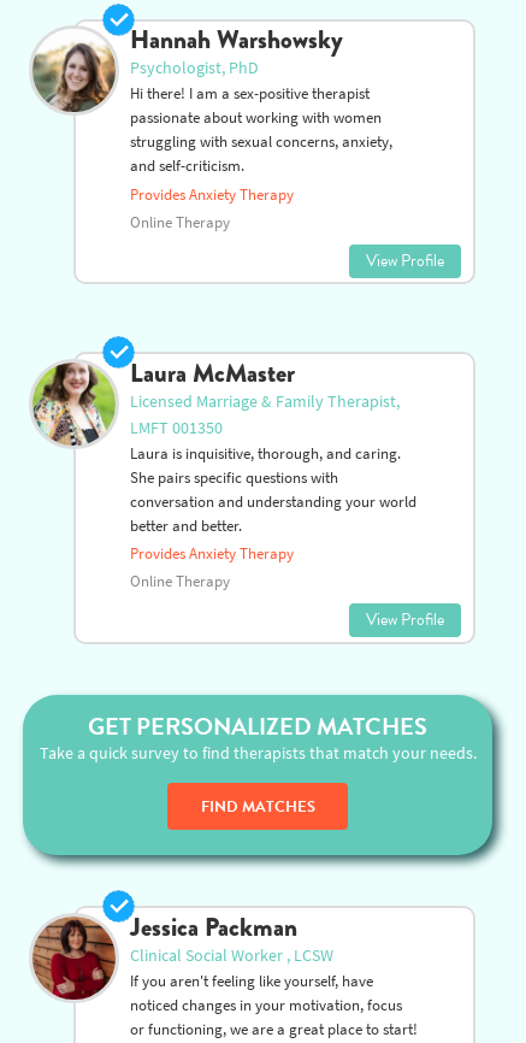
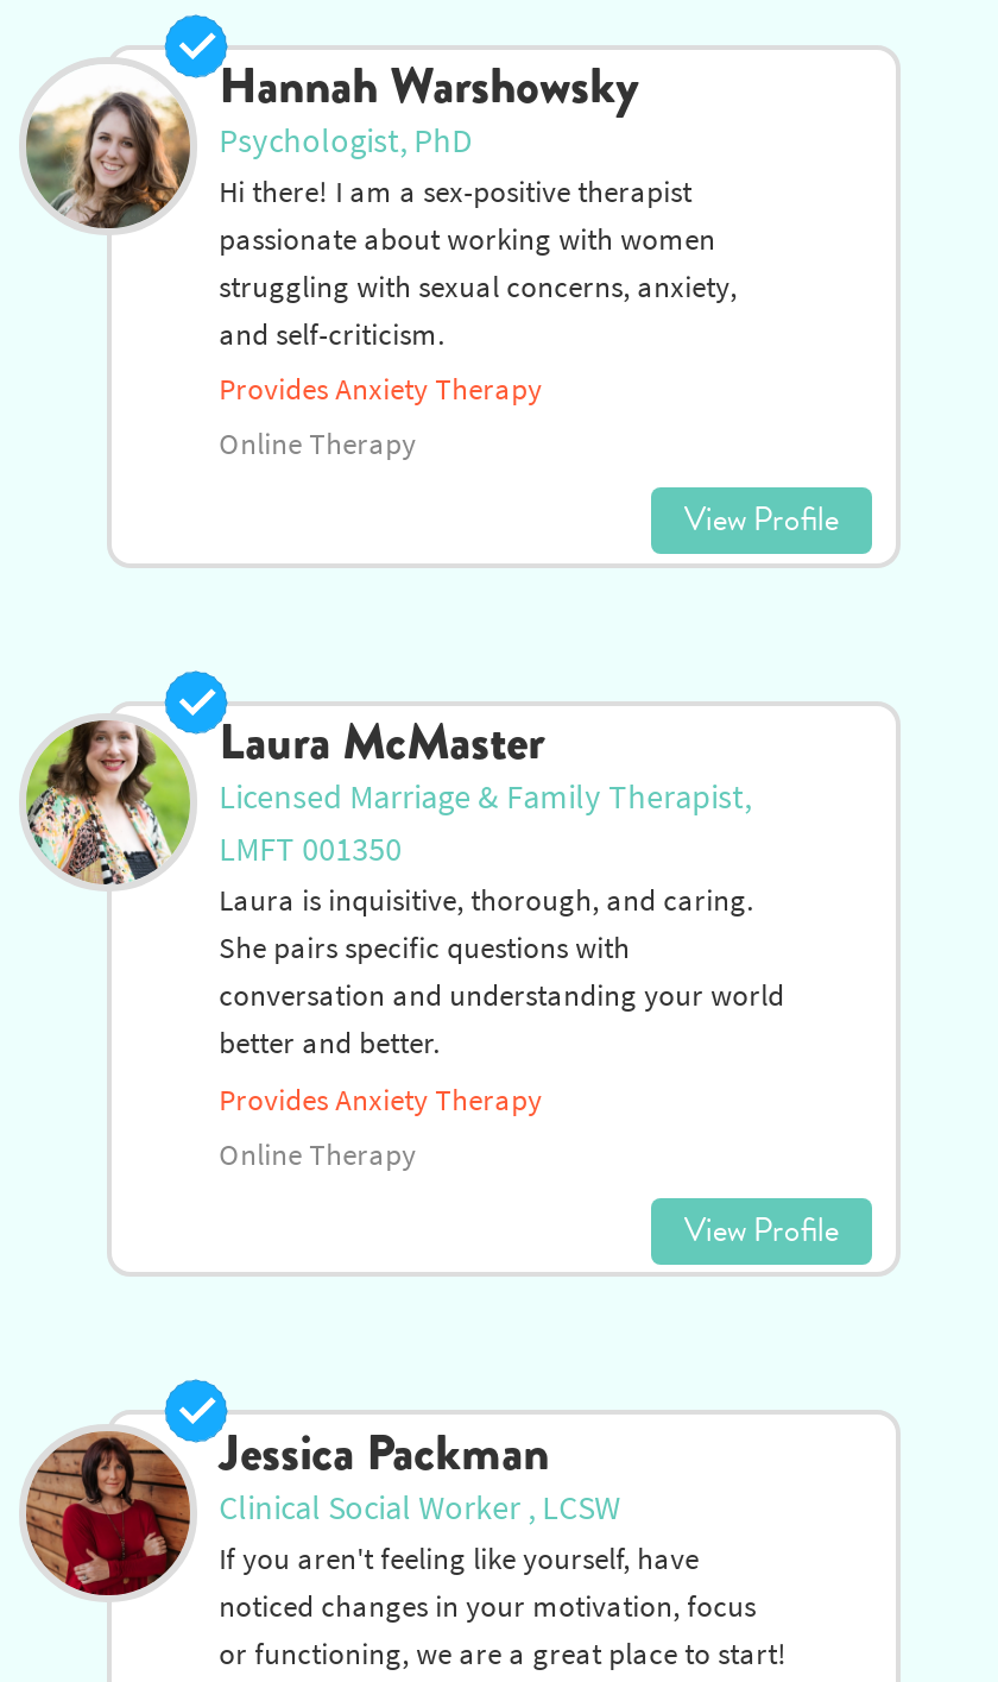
- [image]
- GET PERSONALIZED MATCHES
- Take a quick survey to find therapists that match your needs.
- FIND MATCHES
